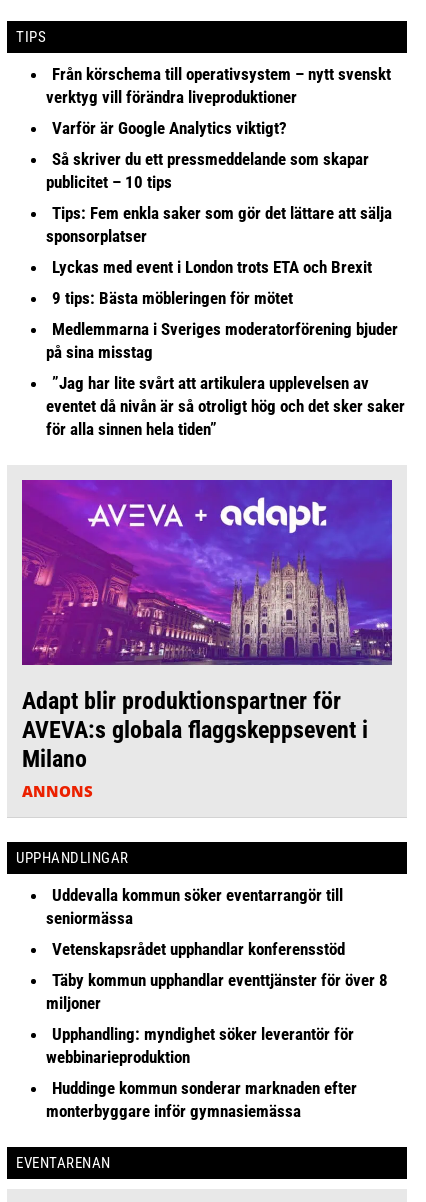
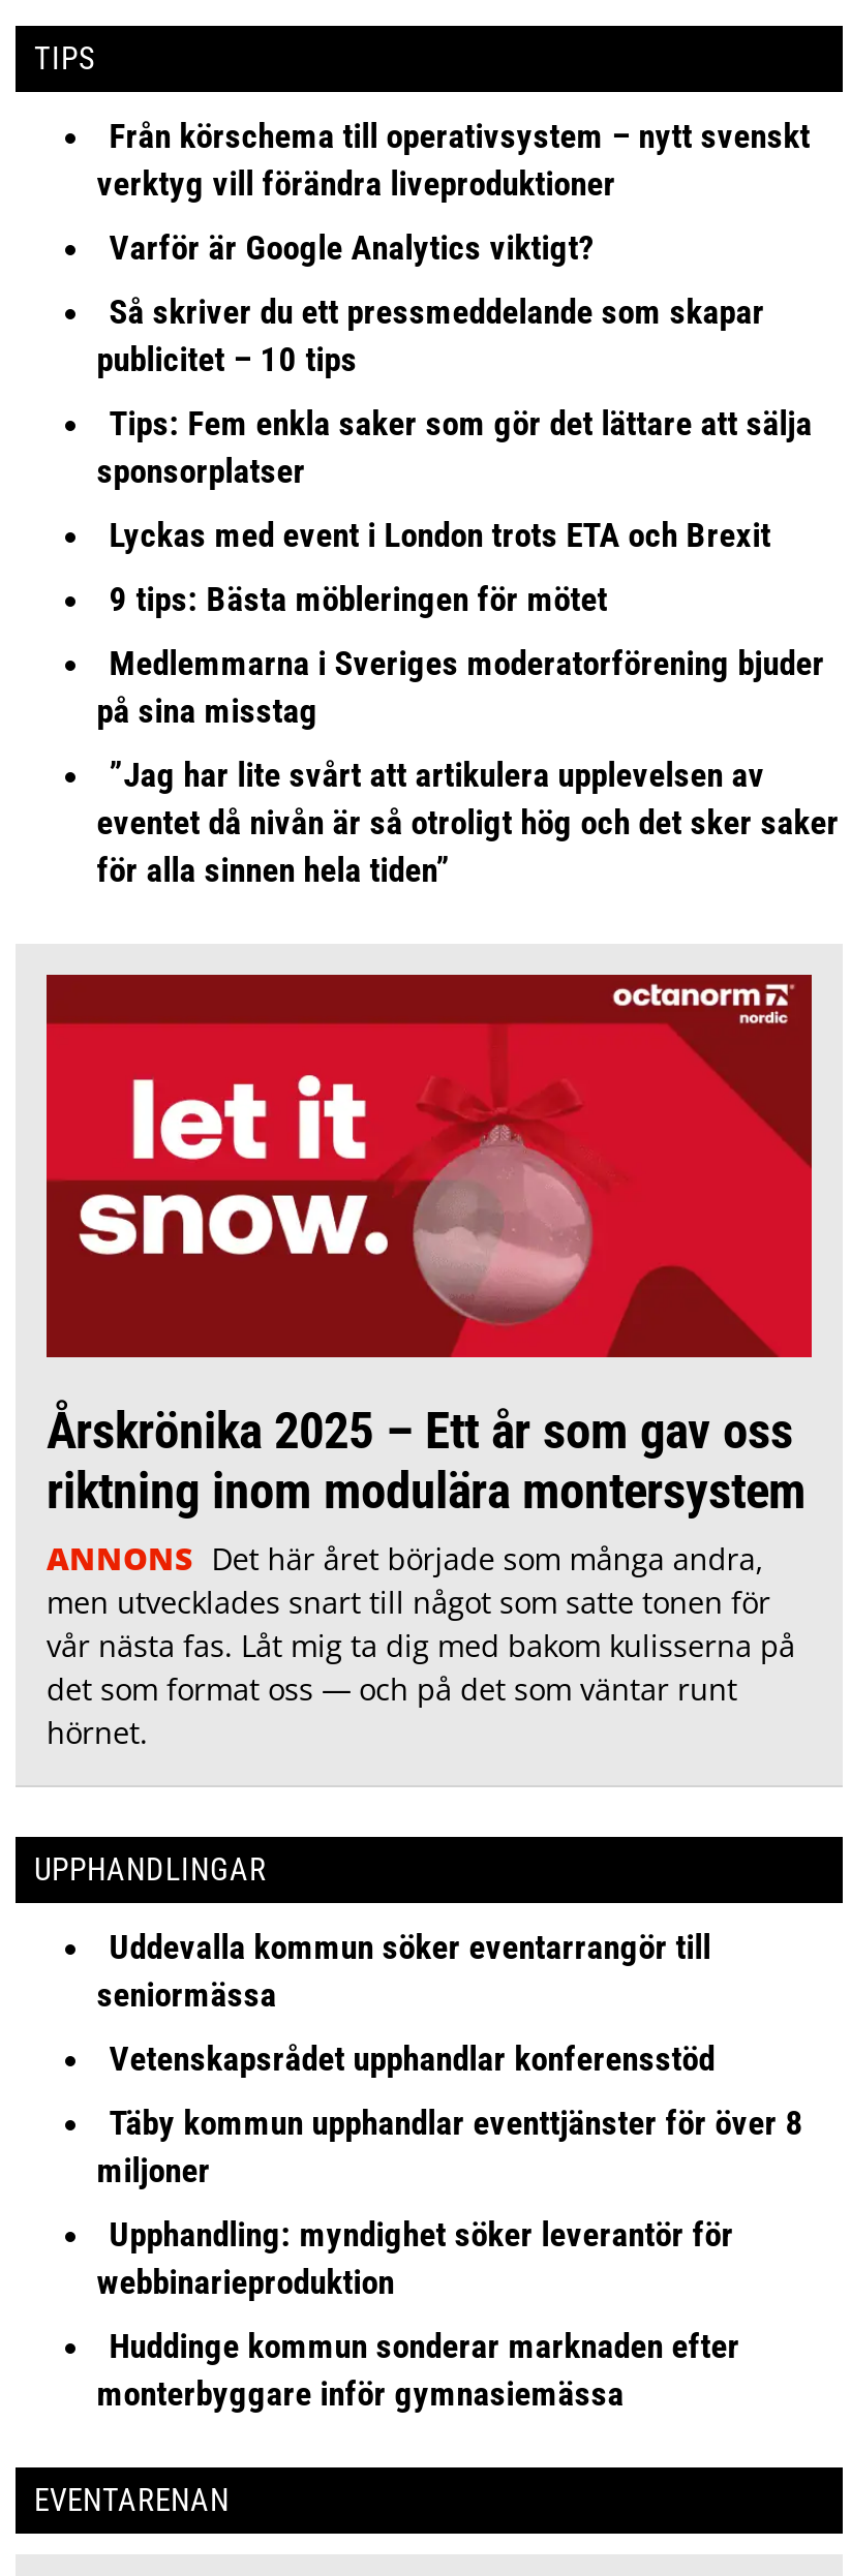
- [image]
+ [image]

- Adapt blir produktionspartner för
- AVEVA:s globala flaggskeppsevent i
- Milano
- ANNONS
+ Årskrönika 2025 – Ett år som gav oss
+ riktning inom modulära montersystem
+ ANNONS Det här året började som många andra,
+ men utvecklades snart till något som satte tonen för
+ vår nästa fas. Låt mig ta dig med bakom kulisserna på
+ det som format oss — och på det som väntar runt
+ hörnet.
